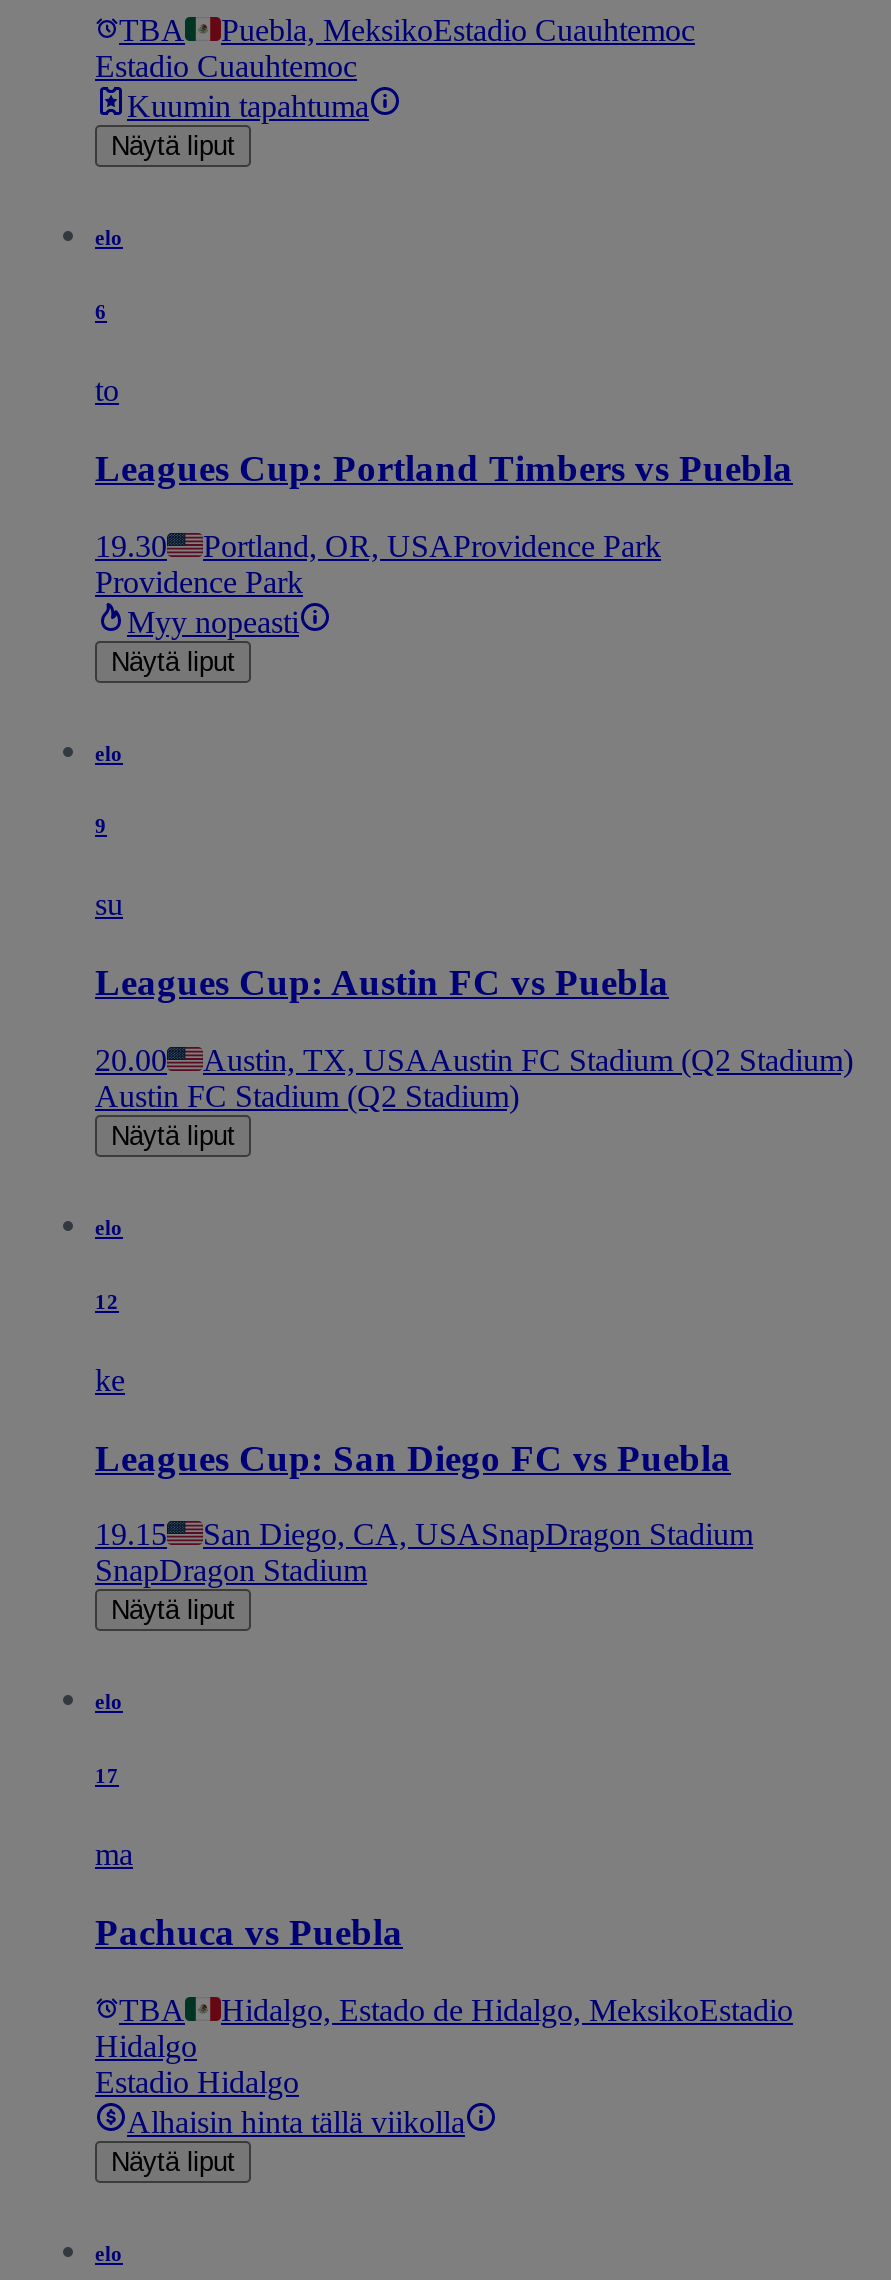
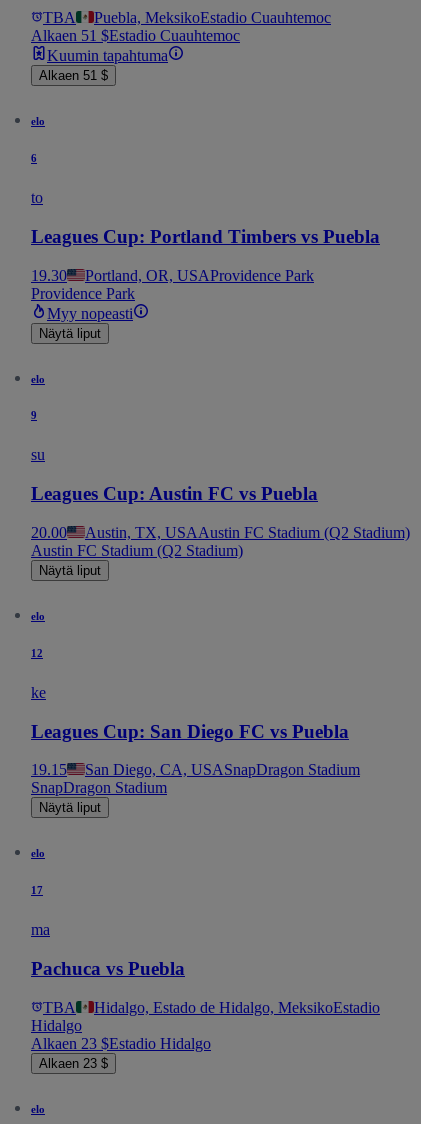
- Estadio Cuauhtemoc
+ Alkaen 51 $Estadio Cuauhtemoc

- Näytä liput
+ Alkaen 51 $

- Estadio Hidalgo
- Alhaisin hinta tällä viikolla
- Näytä liput
+ Alkaen 23 $Estadio Hidalgo
+ Alkaen 23 $
